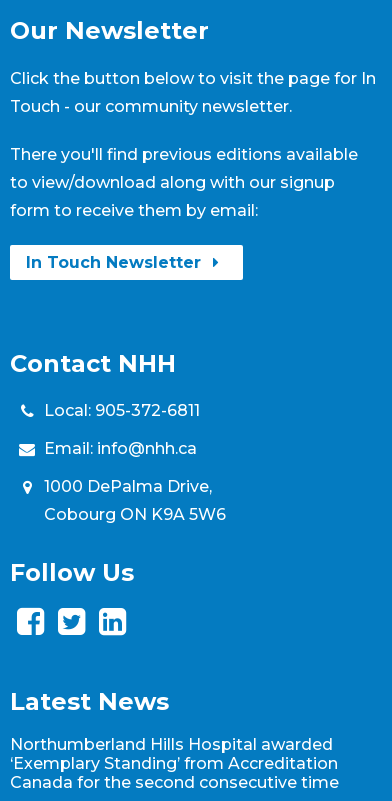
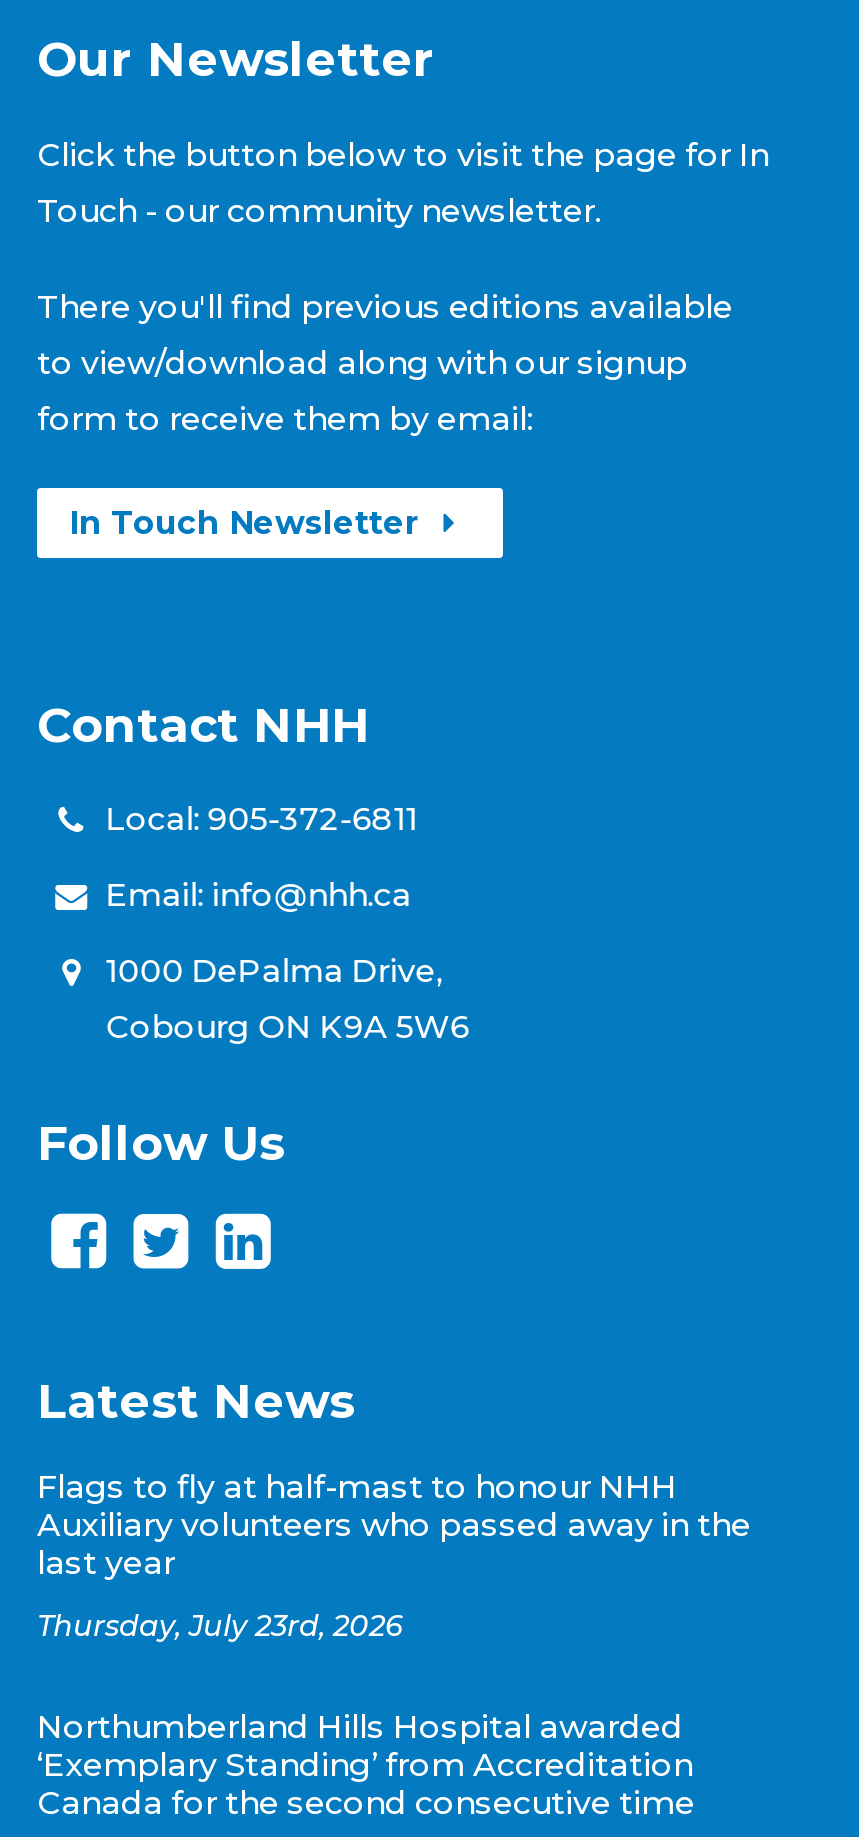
+ Flags to fly at half-mast to honour NHH
+ Auxiliary volunteers who passed away in the
+ last year
+ Thursday, July 23rd, 2026
